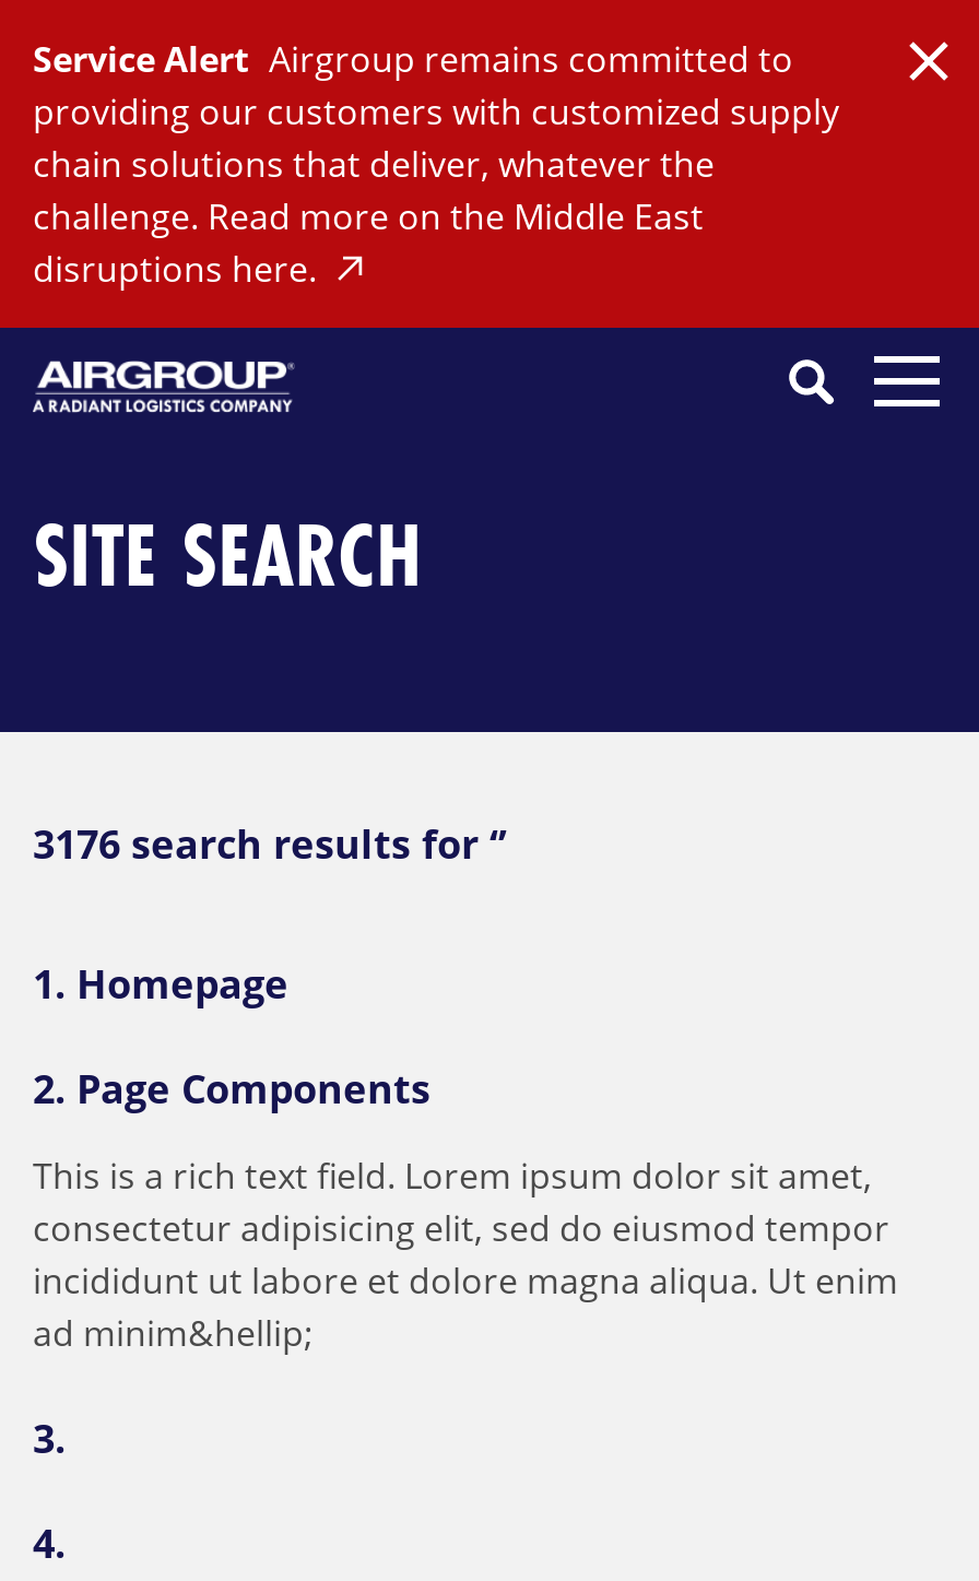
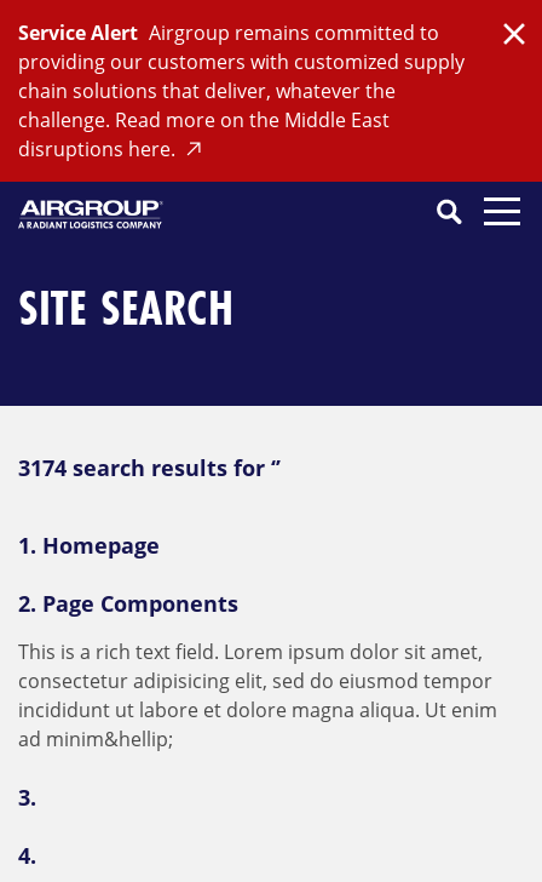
- 3176 search results for ‘’
+ 3174 search results for ‘’
